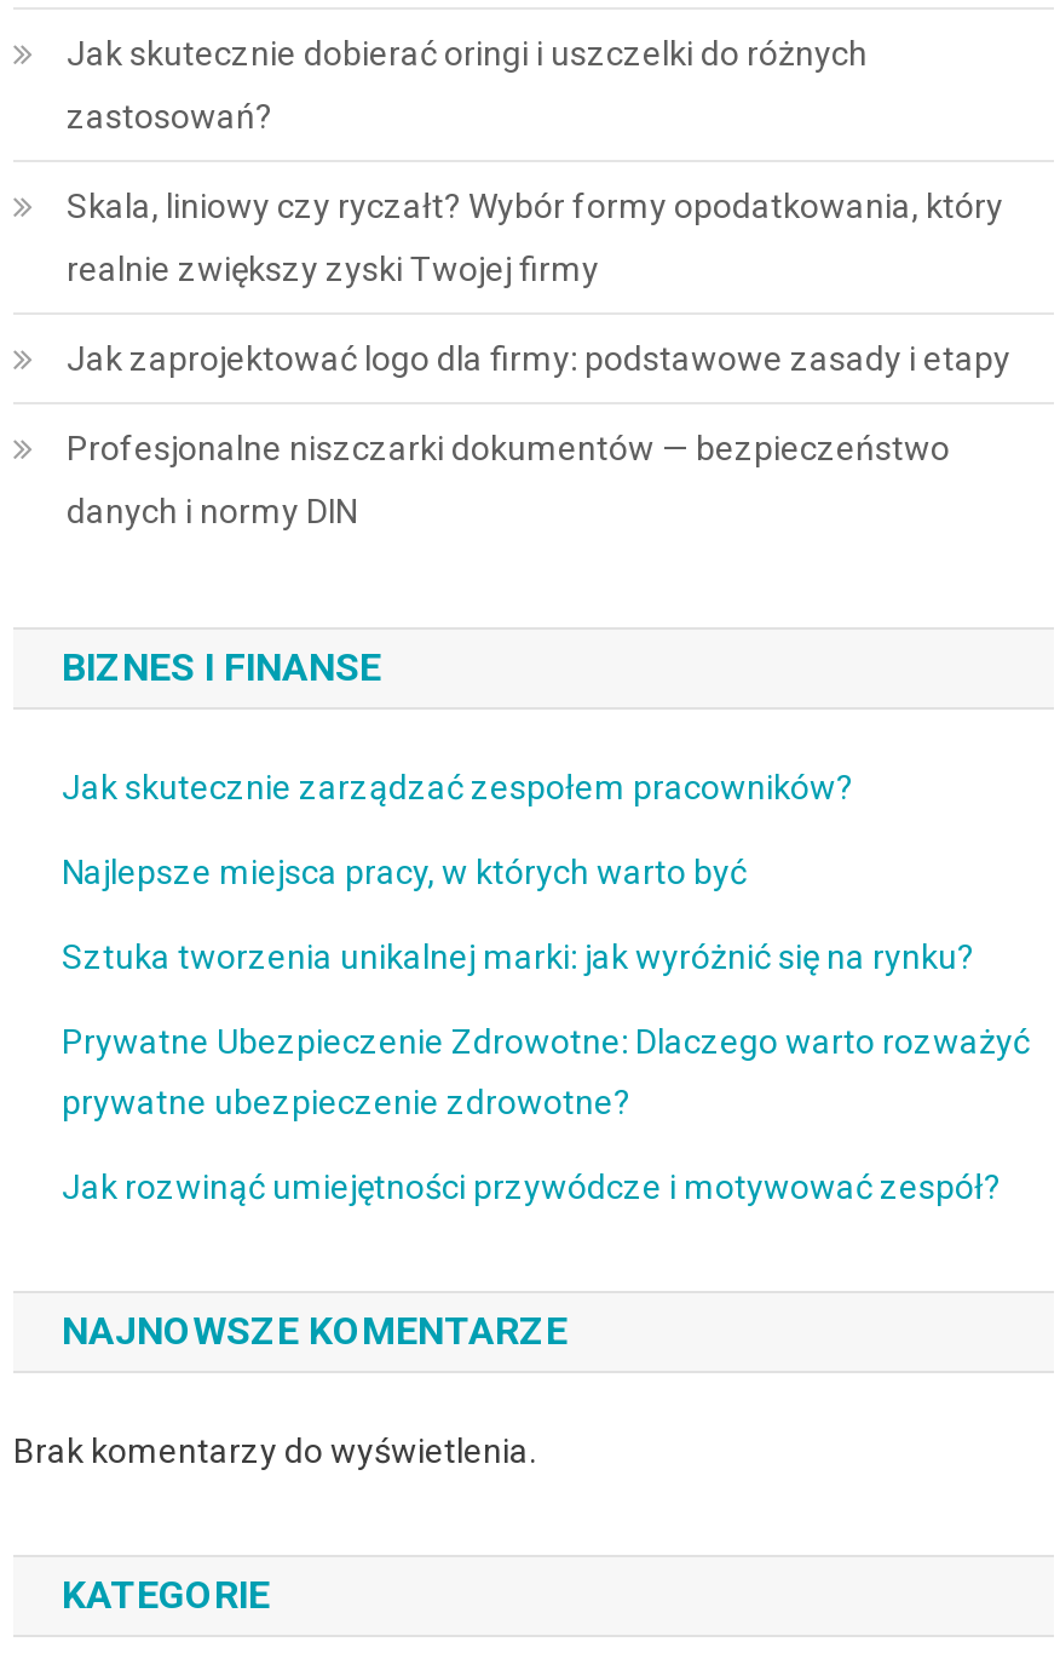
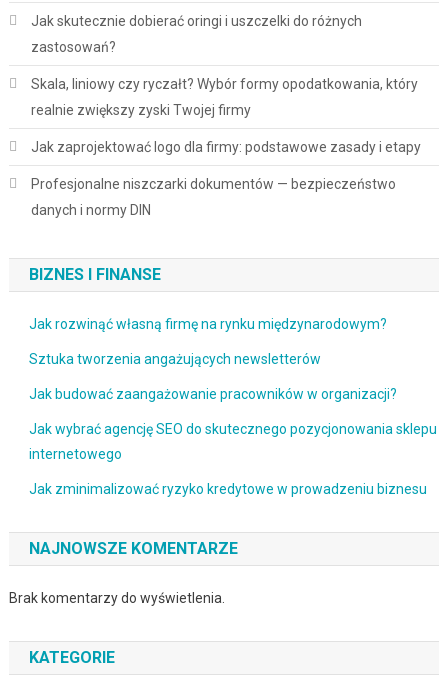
- Jak skutecznie zarządzać zespołem pracowników?
+ Jak rozwinąć własną firmę na rynku międzynarodowym?

- Najlepsze miejsca pracy, w których warto być
+ Sztuka tworzenia angażujących newsletterów

- Sztuka tworzenia unikalnej marki: jak wyróżnić się na rynku?
+ Jak budować zaangażowanie pracowników w organizacji?

- Prywatne Ubezpieczenie Zdrowotne: Dlaczego warto rozważyć
+ Jak wybrać agencję SEO do skutecznego pozycjonowania sklepu

- prywatne ubezpieczenie zdrowotne?
+ internetowego

- Jak rozwinąć umiejętności przywódcze i motywować zespół?
+ Jak zminimalizować ryzyko kredytowe w prowadzeniu biznesu
